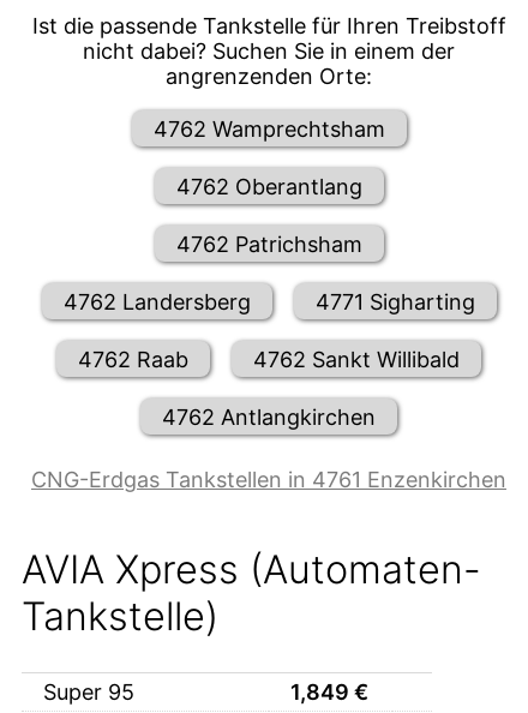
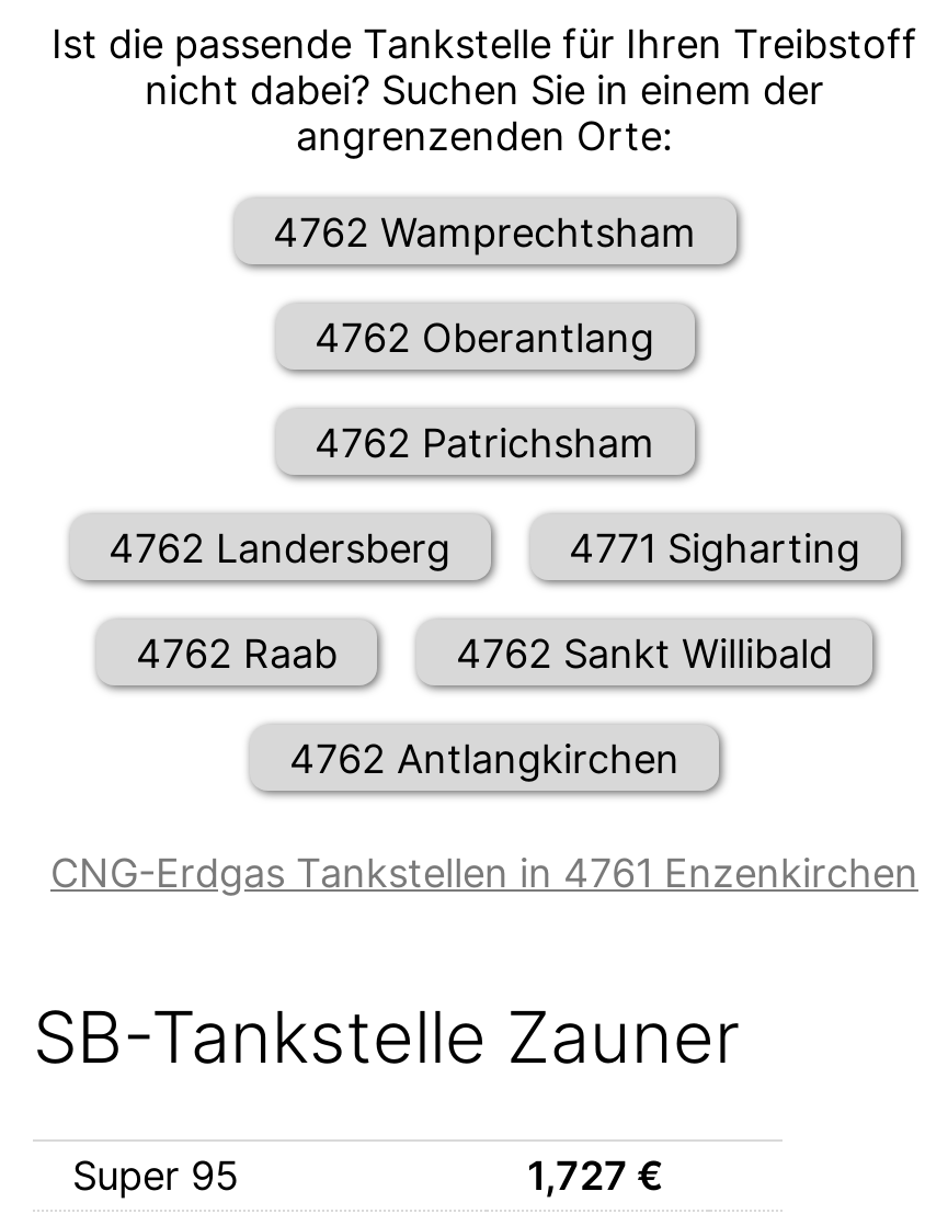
- AVIA Xpress (Automaten-
- Tankstelle)
+ SB-Tankstelle Zauner

- 1,849 €
+ 1,727 €
